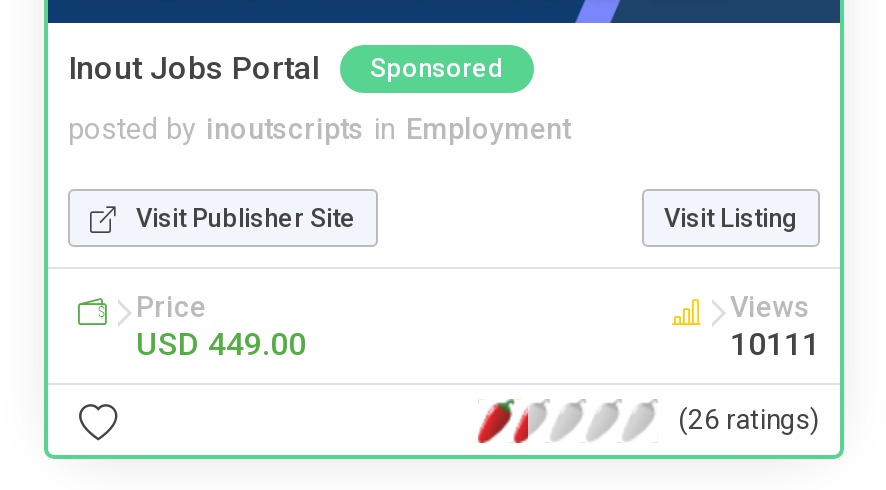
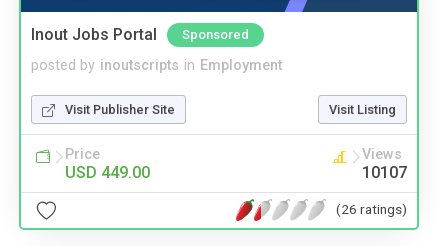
- 10111
+ 10107
